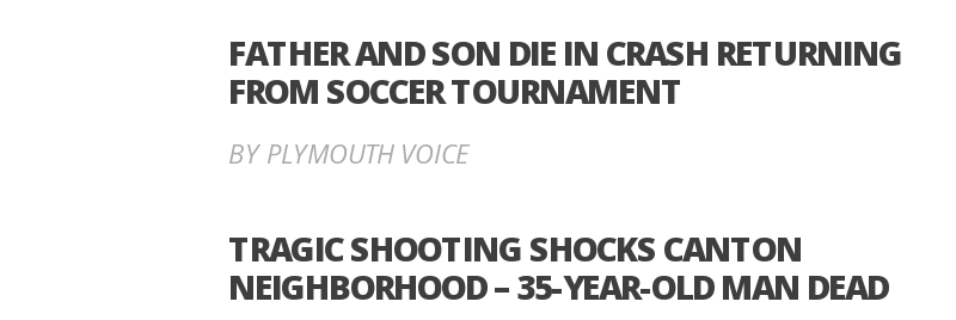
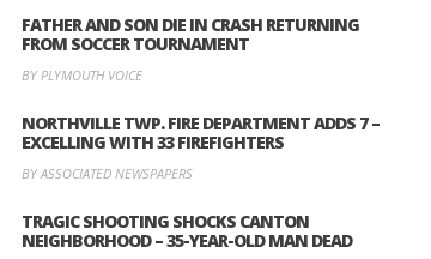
+ NORTHVILLE TWP. FIRE DEPARTMENT ADDS 7 –
+ EXCELLING WITH 33 FIREFIGHTERS
+ BY ASSOCIATED NEWSPAPERS
